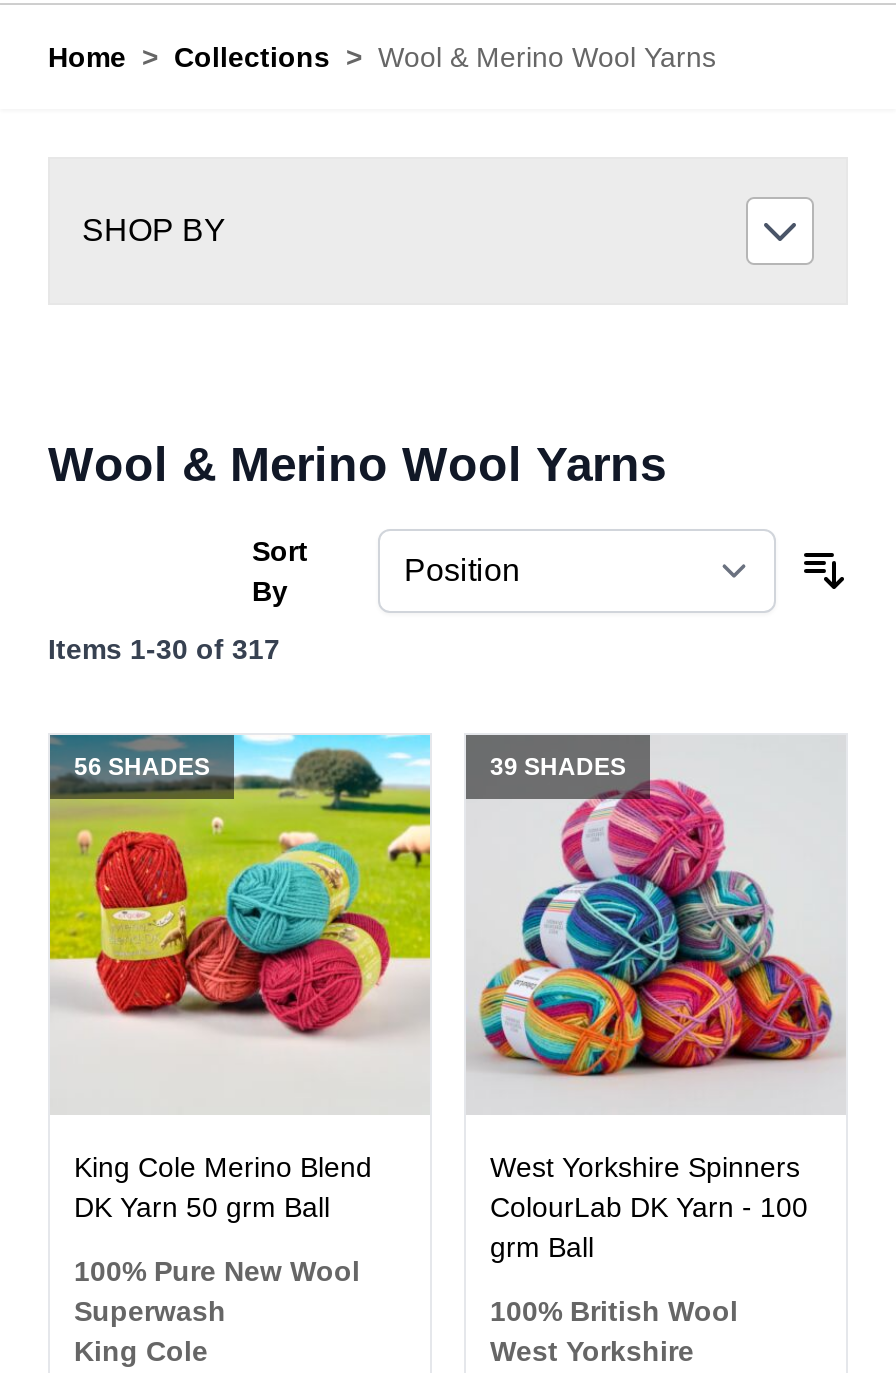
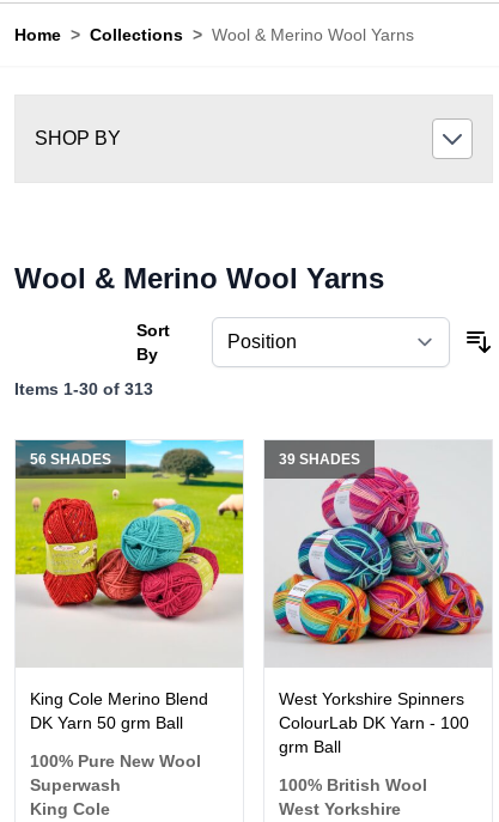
- Items 1-30 of 317
+ Items 1-30 of 313
